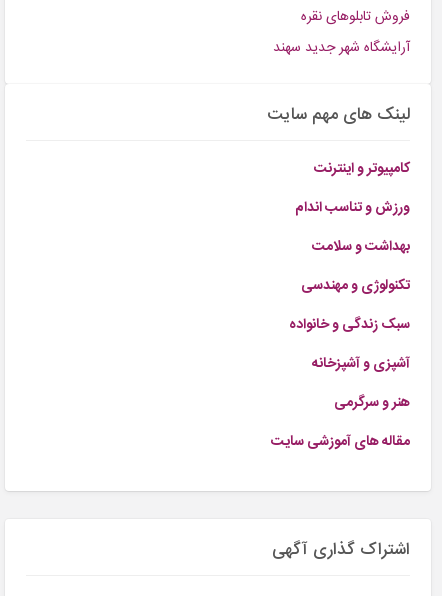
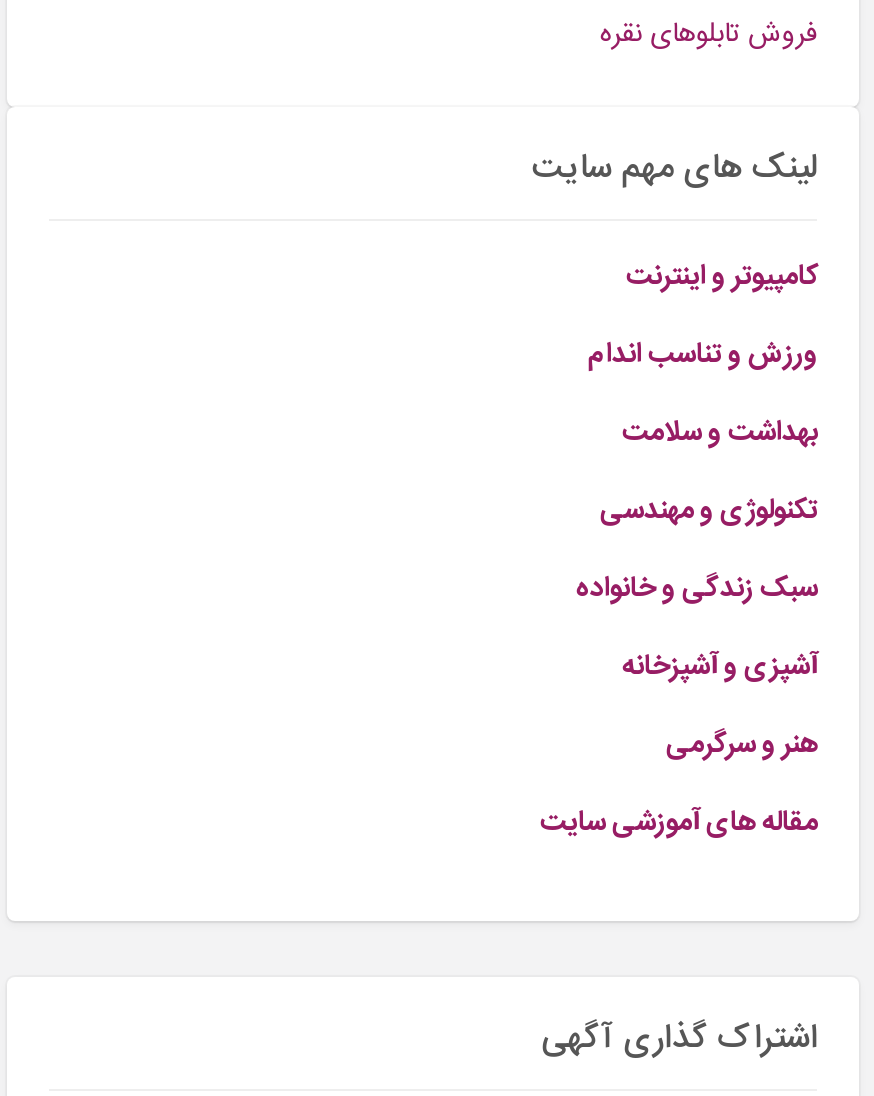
- آرایشگاه شهر جدید سهند
